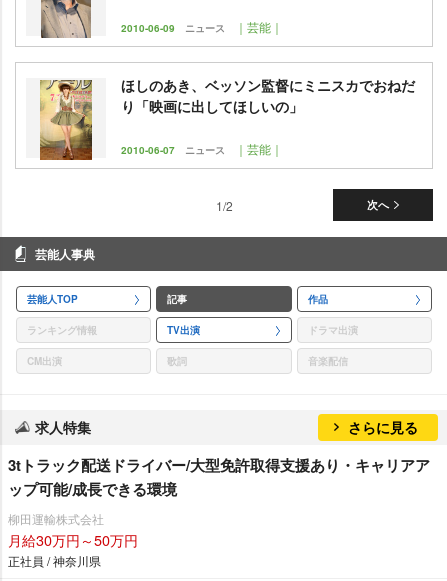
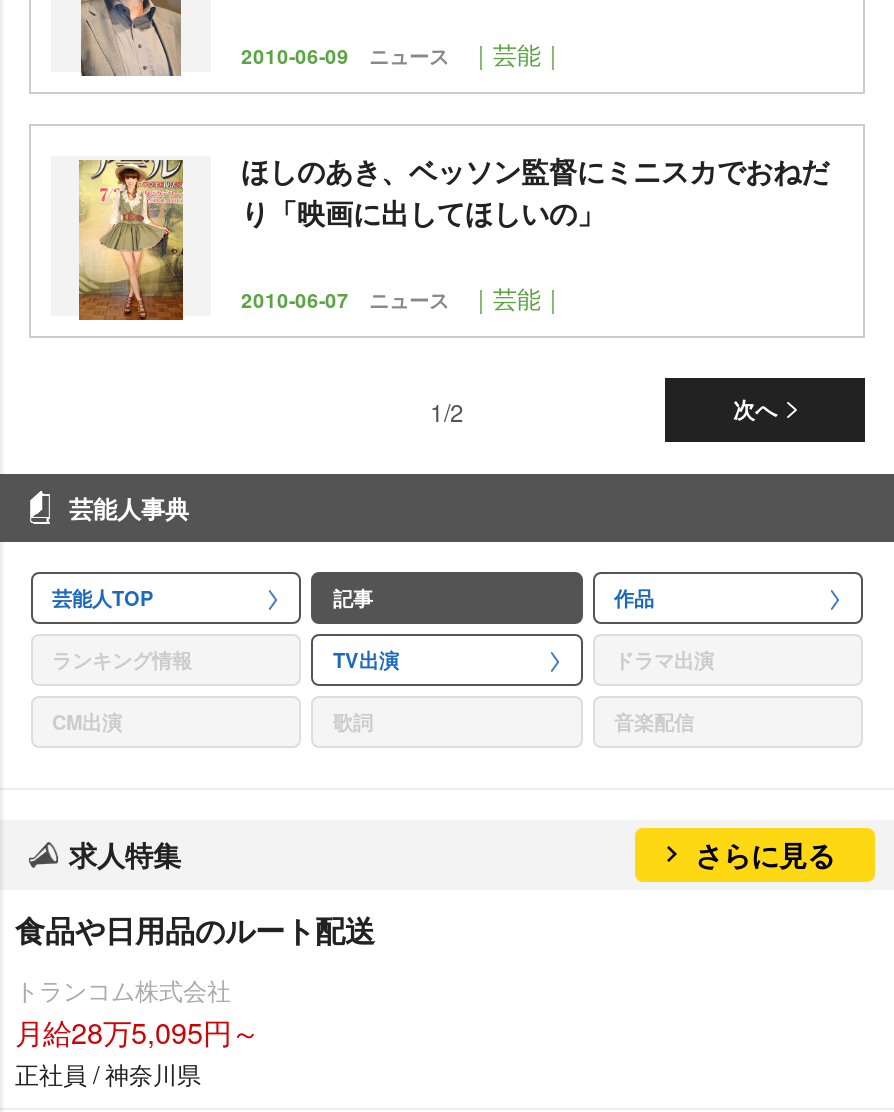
- 3tトラック配送ドライバー/大型免許取得支援あり・キャリアア
- ップ可能/成長できる環境
+ 食品や日用品のルート配送

- 柳田運輸株式会社
- 月給30万円～50万円
+ トランコム株式会社
+ 月給28万5,095円～
